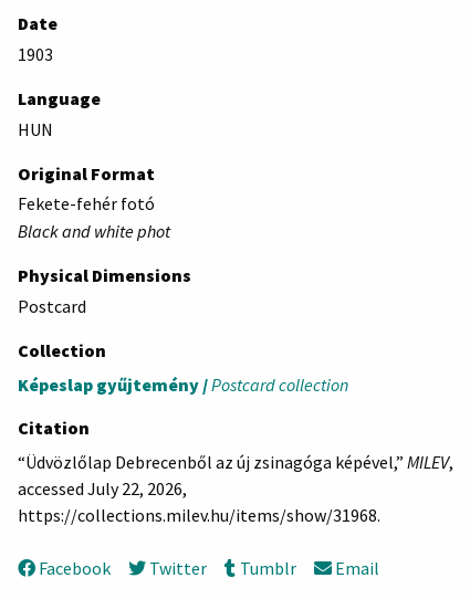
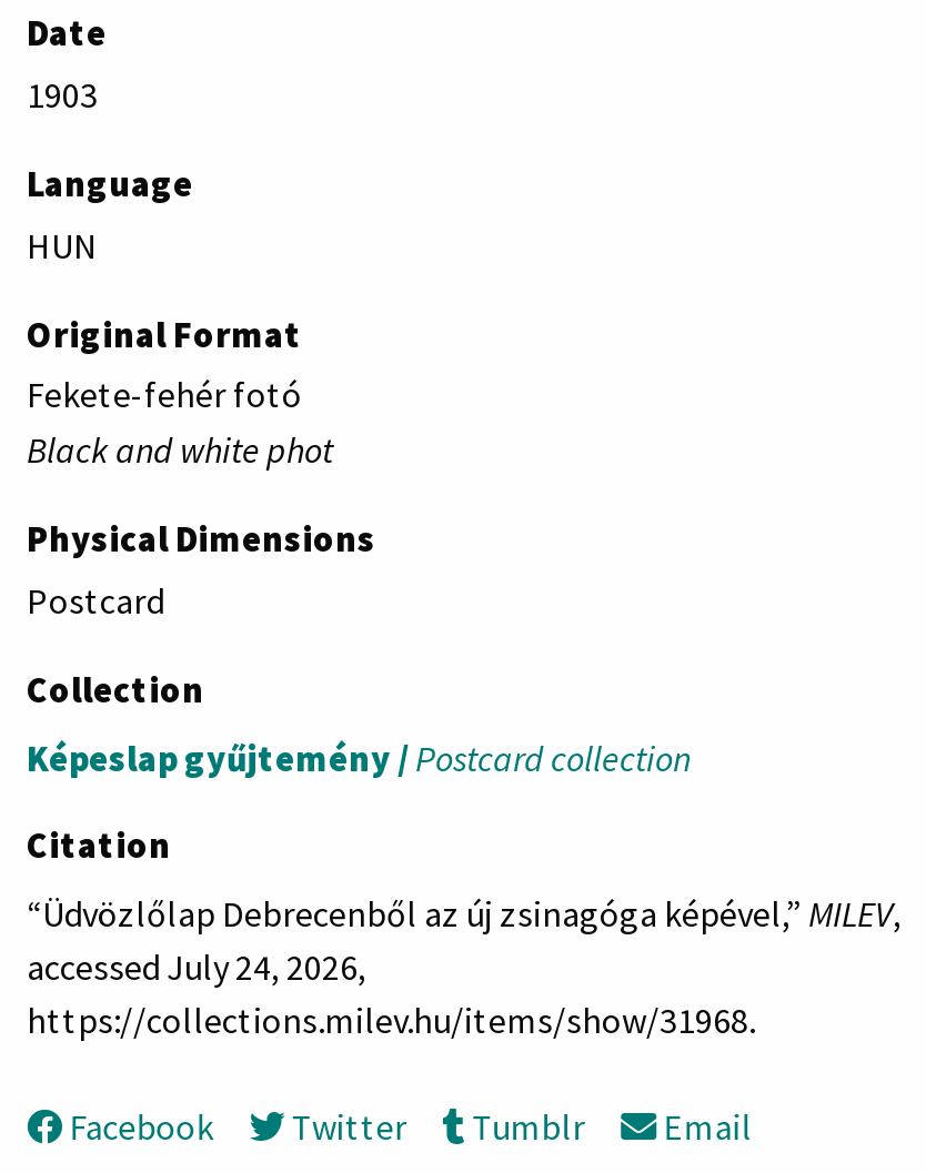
- accessed July 22, 2026,
+ accessed July 24, 2026,
